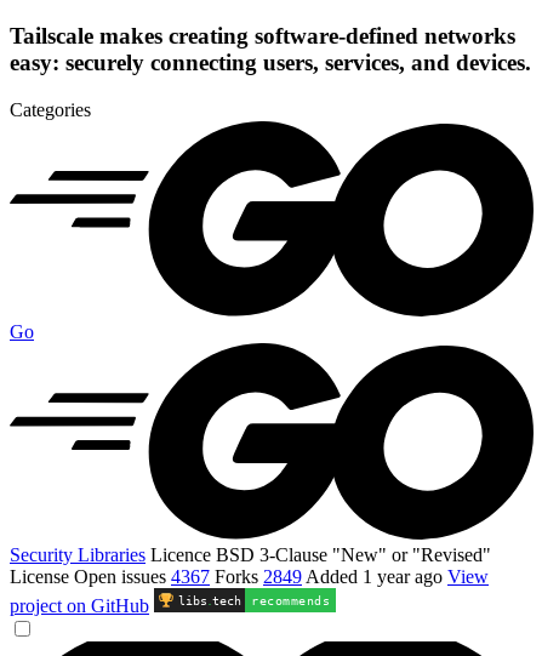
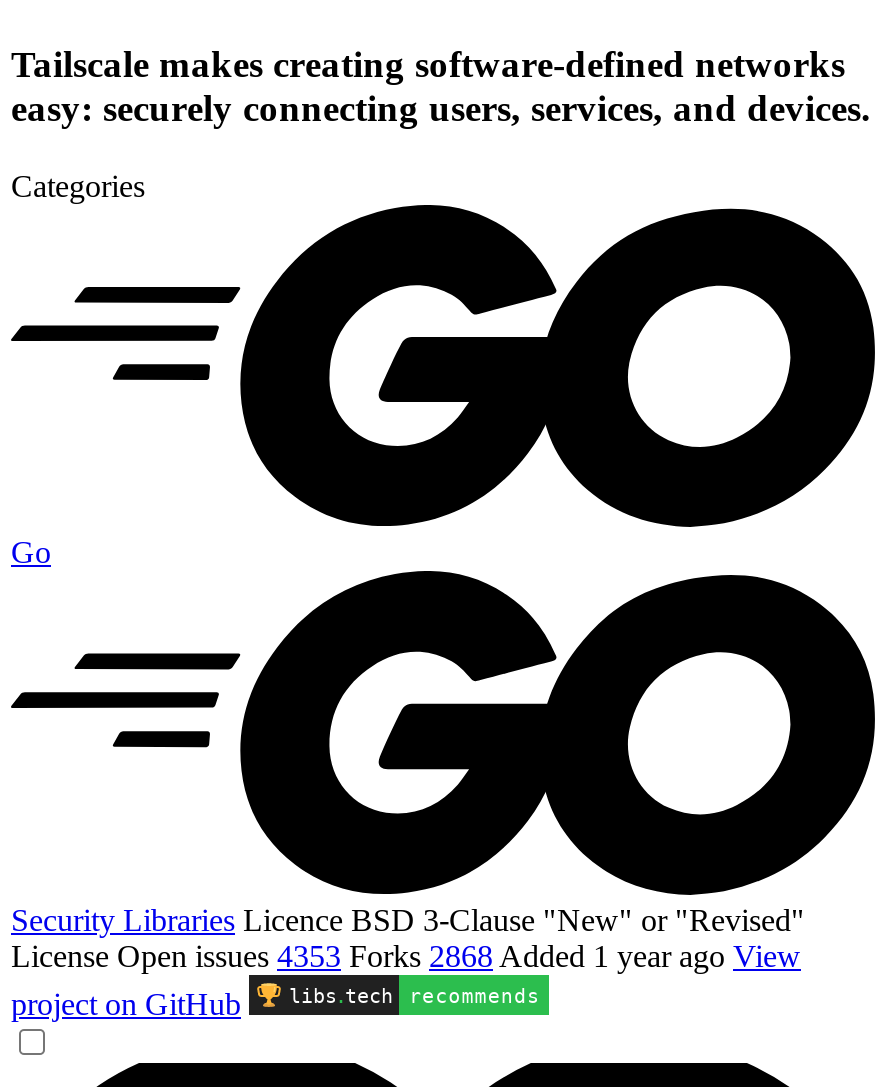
- License Open issues 4367 Forks 2849 Added 1 year ago View
+ License Open issues 4353 Forks 2868 Added 1 year ago View
